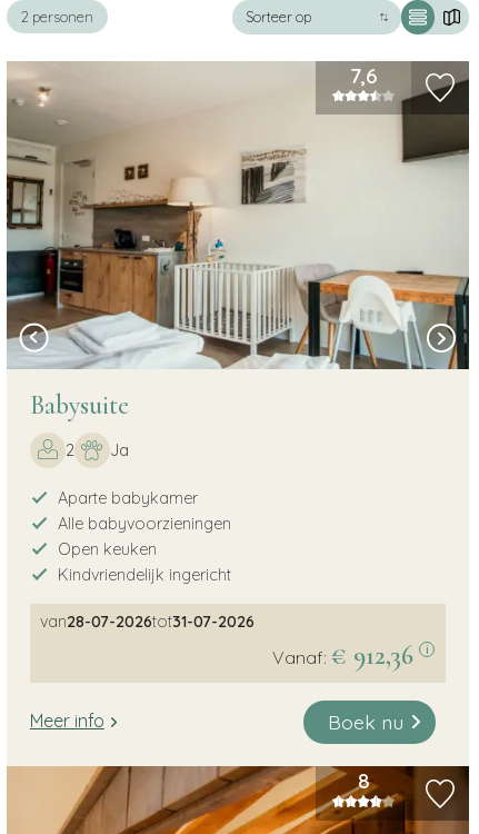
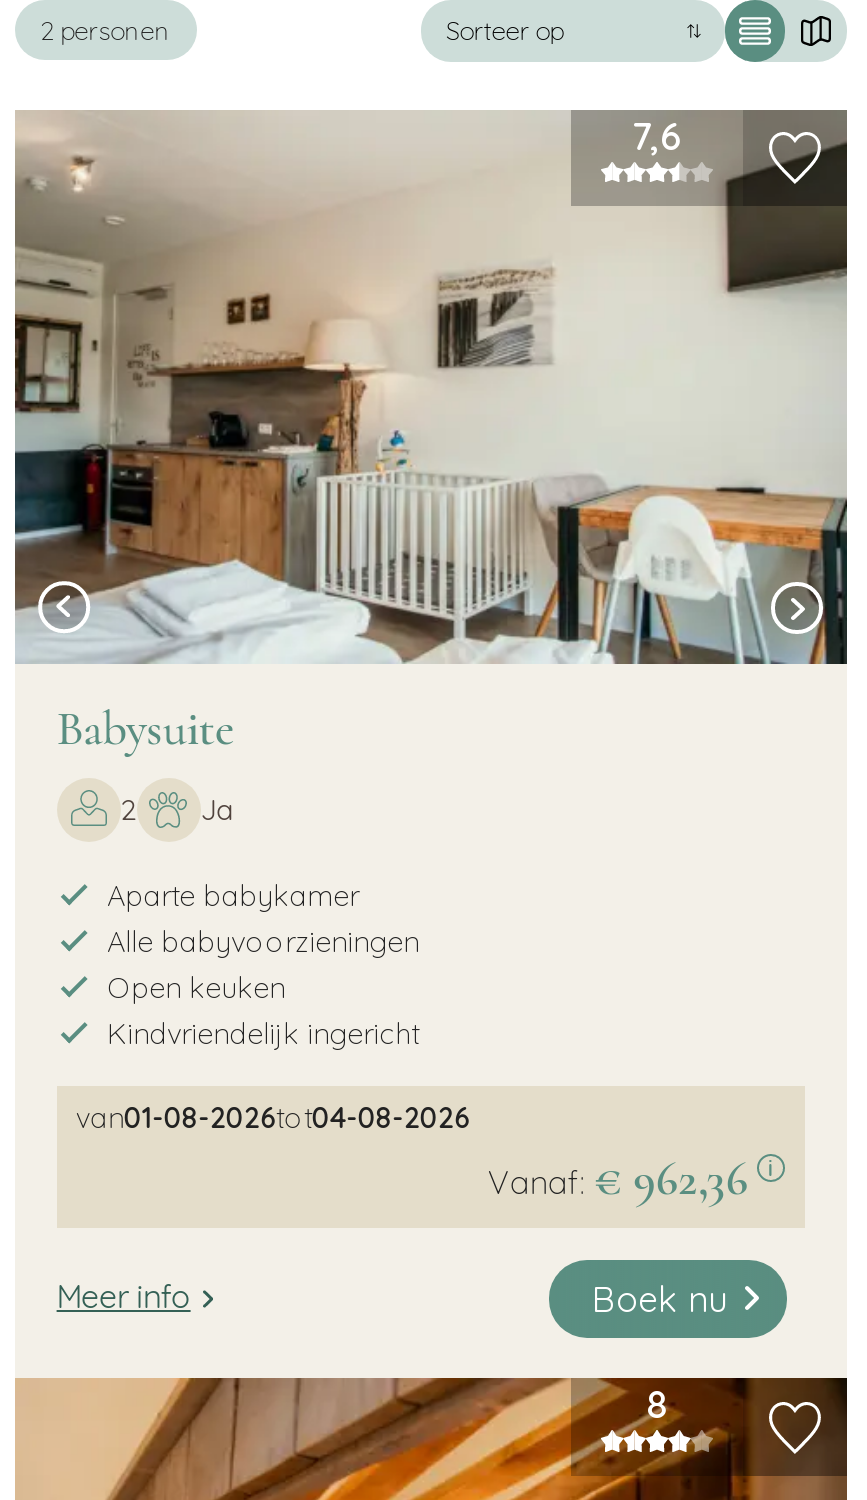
- van28-07-2026tot31-07-2026
+ van01-08-2026tot04-08-2026

- Vanaf: € 912,36
+ Vanaf: € 962,36
